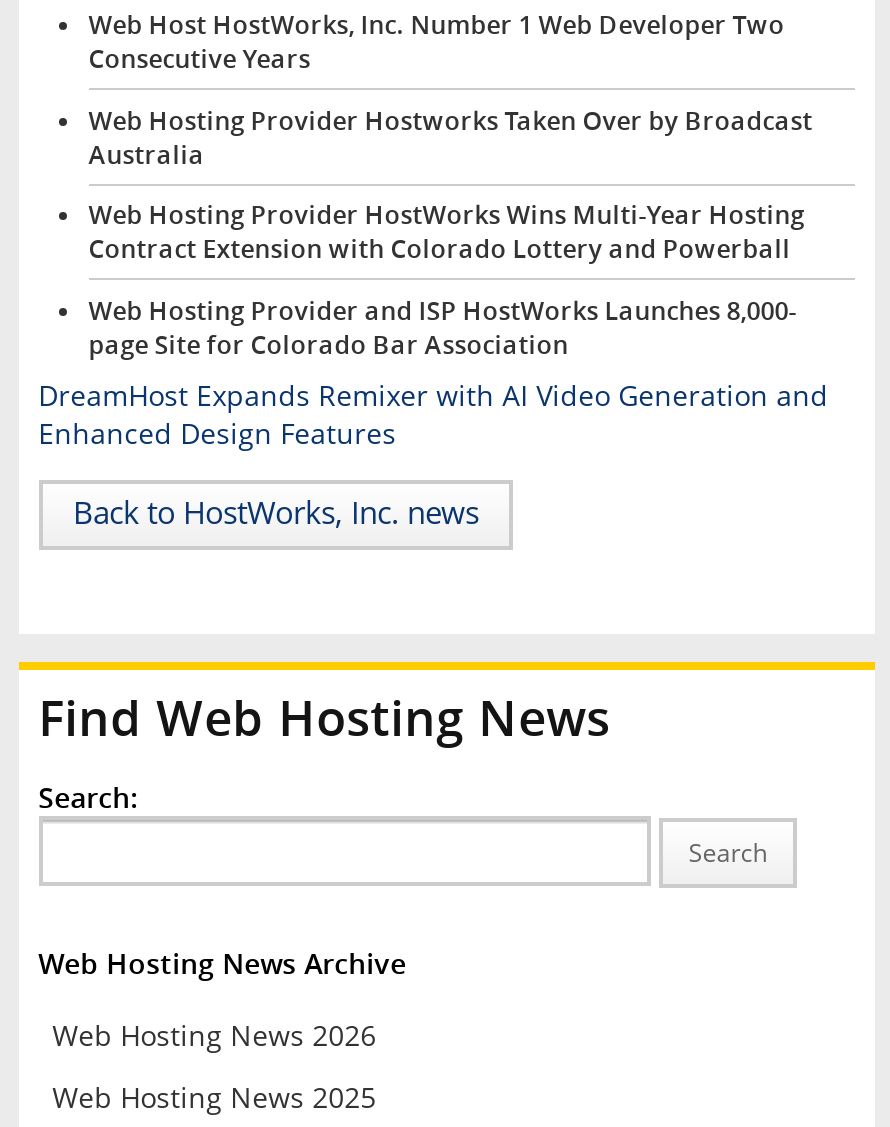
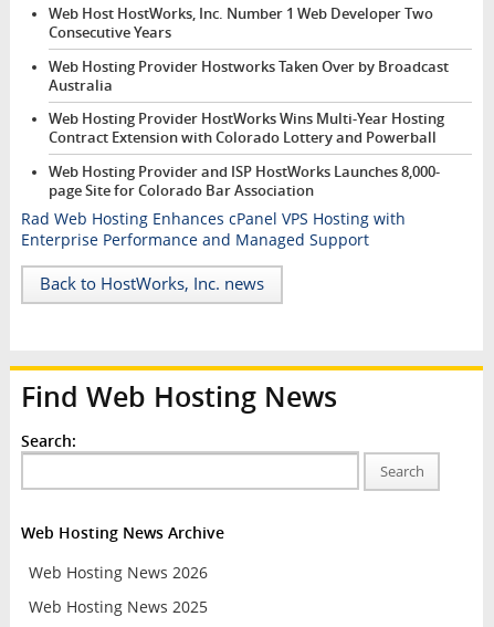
- DreamHost Expands Remixer with AI Video Generation and
- Enhanced Design Features
+ Rad Web Hosting Enhances cPanel VPS Hosting with
+ Enterprise Performance and Managed Support
